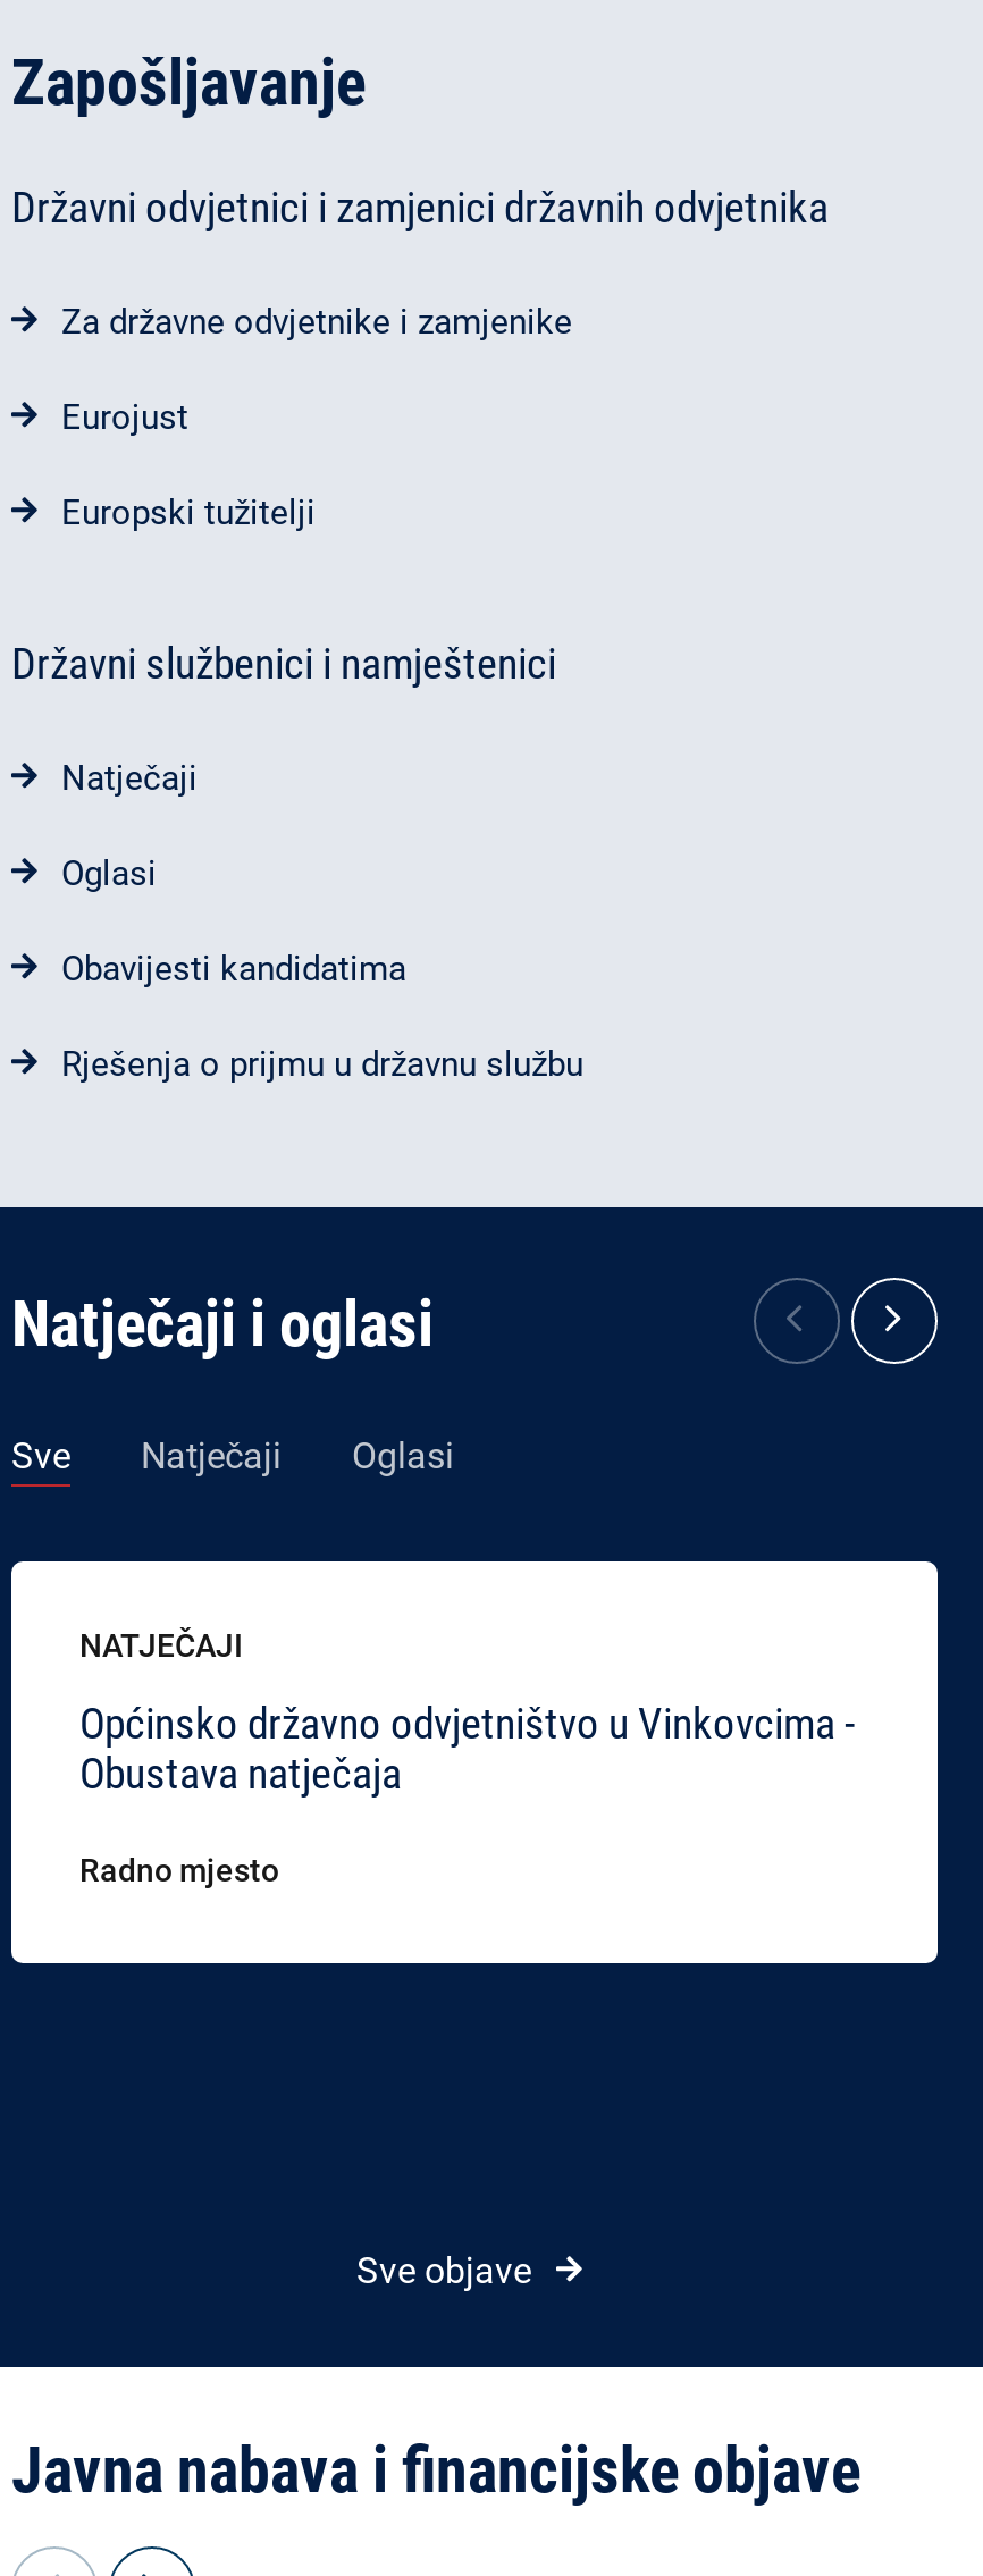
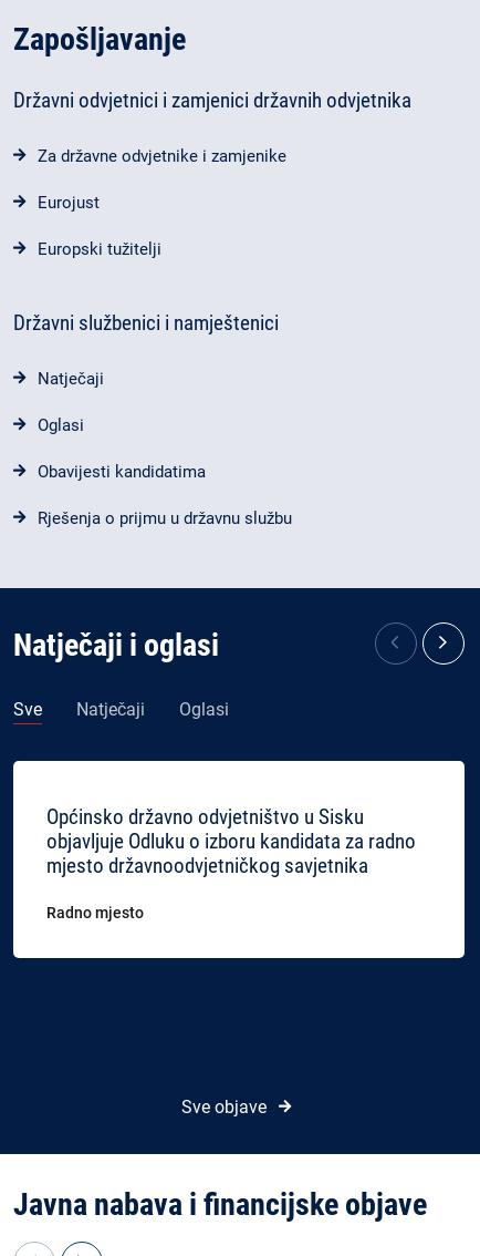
- NATJEČAJI
- Općinsko državno odvjetništvo u Vinkovcima -
- Obustava natječaja
+ Općinsko državno odvjetništvo u Sisku
+ objavljuje Odluku o izboru kandidata za radno
+ mjesto državnoodvjetničkog savjetnika
